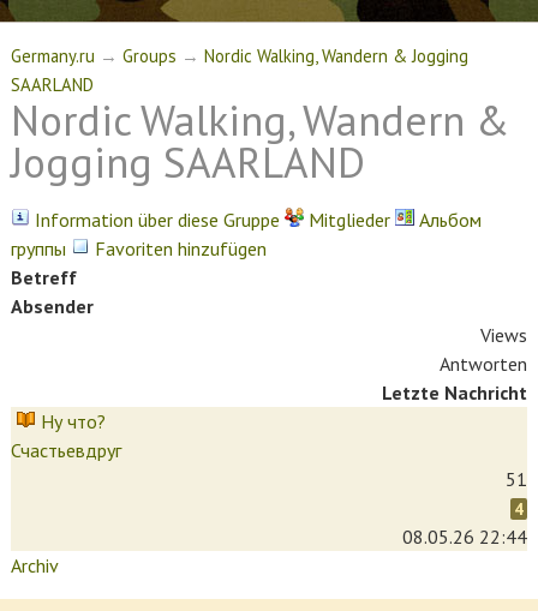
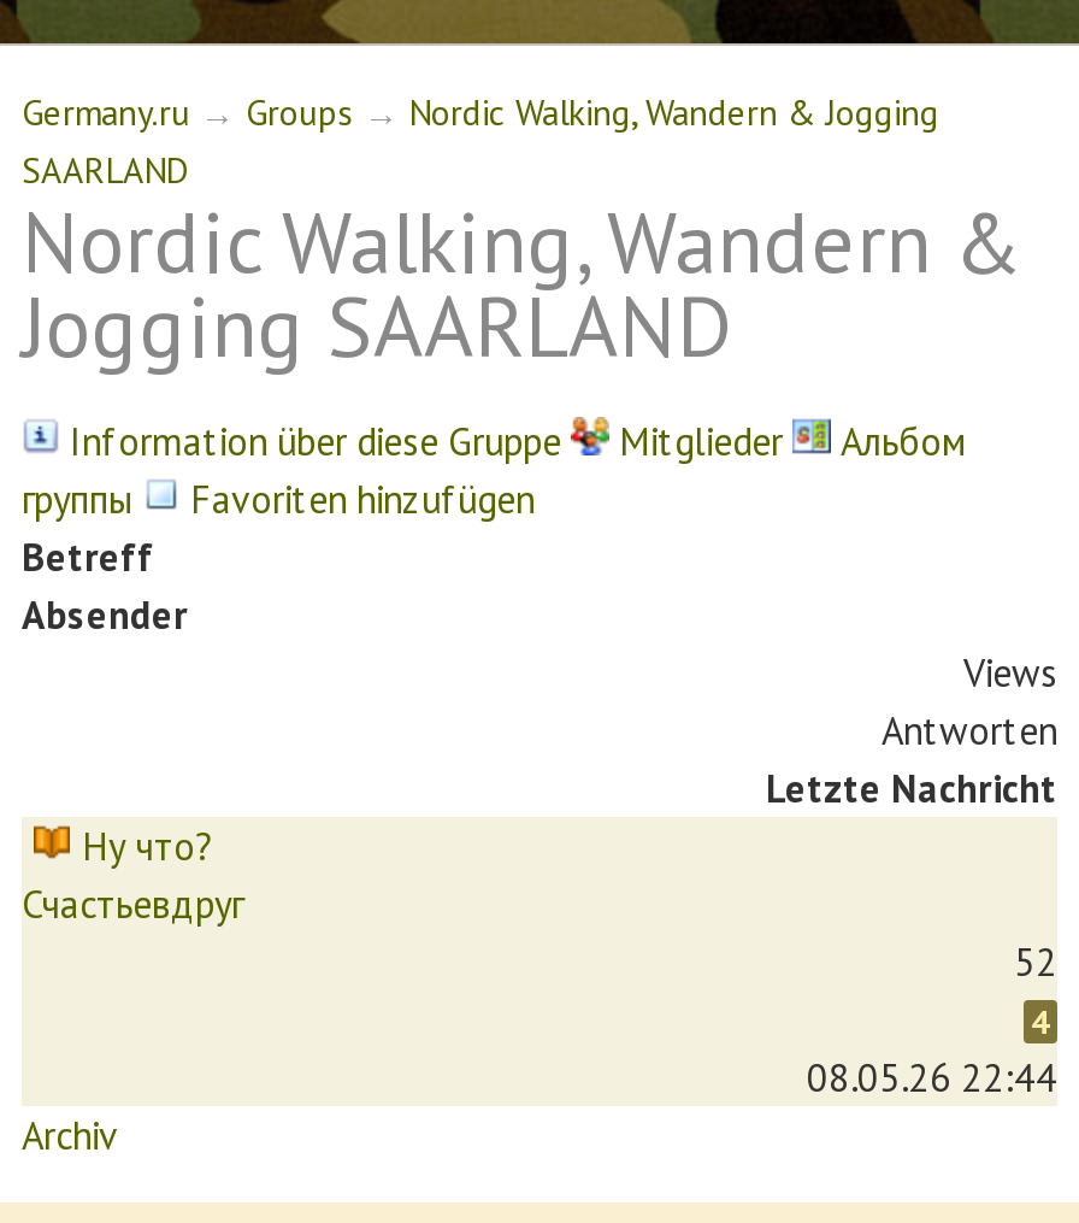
- 51
+ 52
